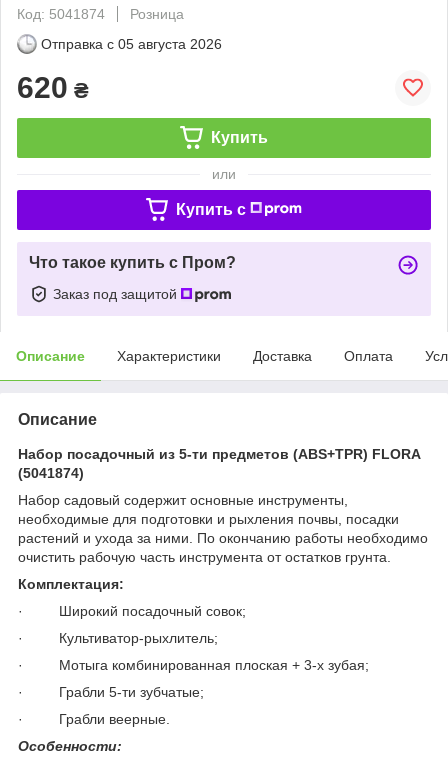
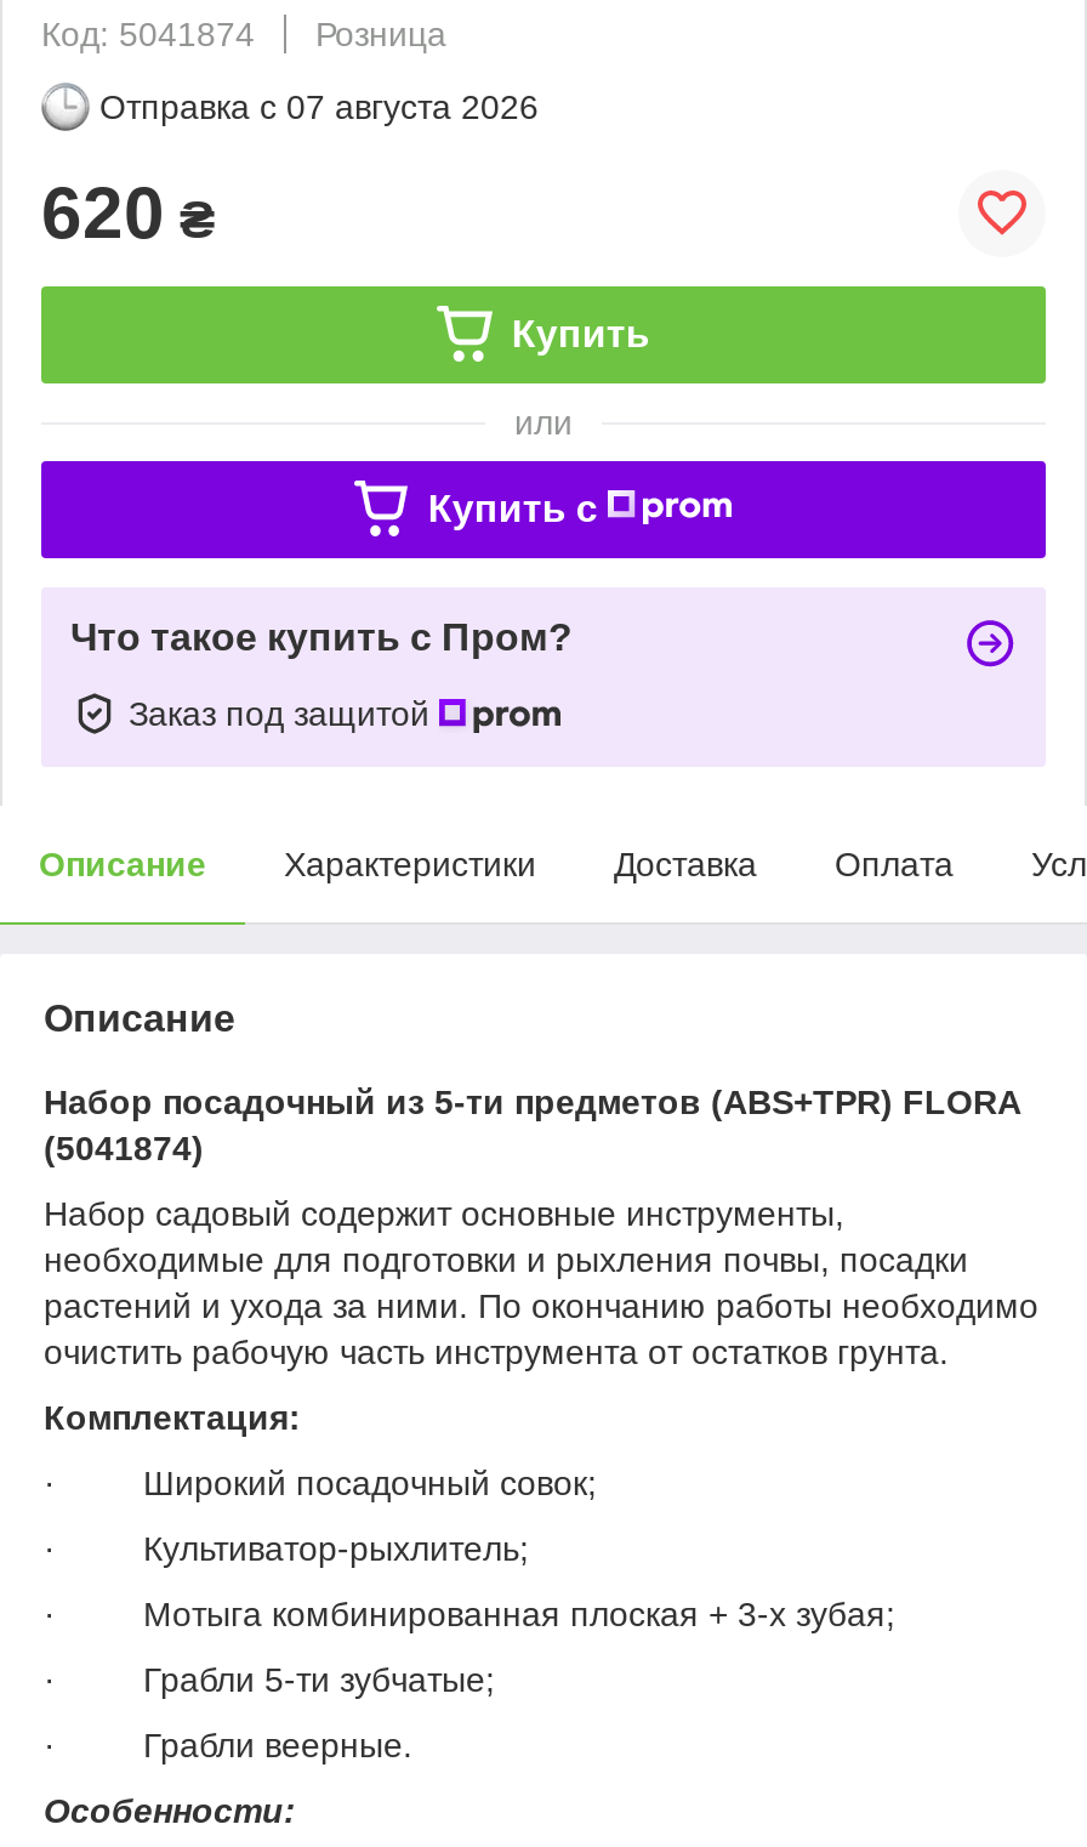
- Отправка с 05 августа 2026
+ Отправка с 07 августа 2026
